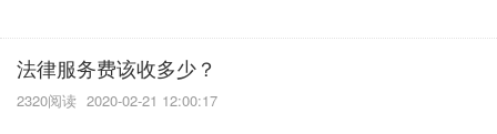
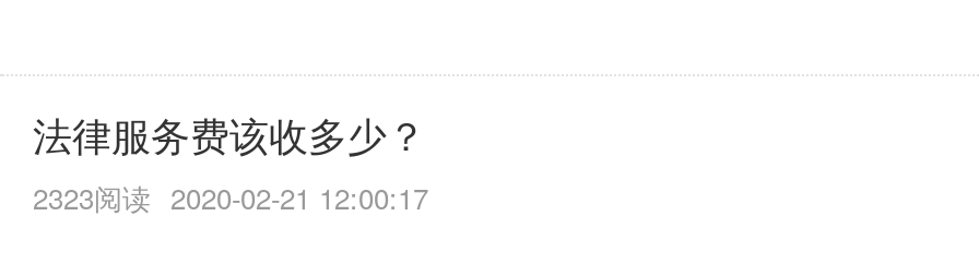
- 2320阅读 2020-02-21 12:00:17
+ 2323阅读 2020-02-21 12:00:17
